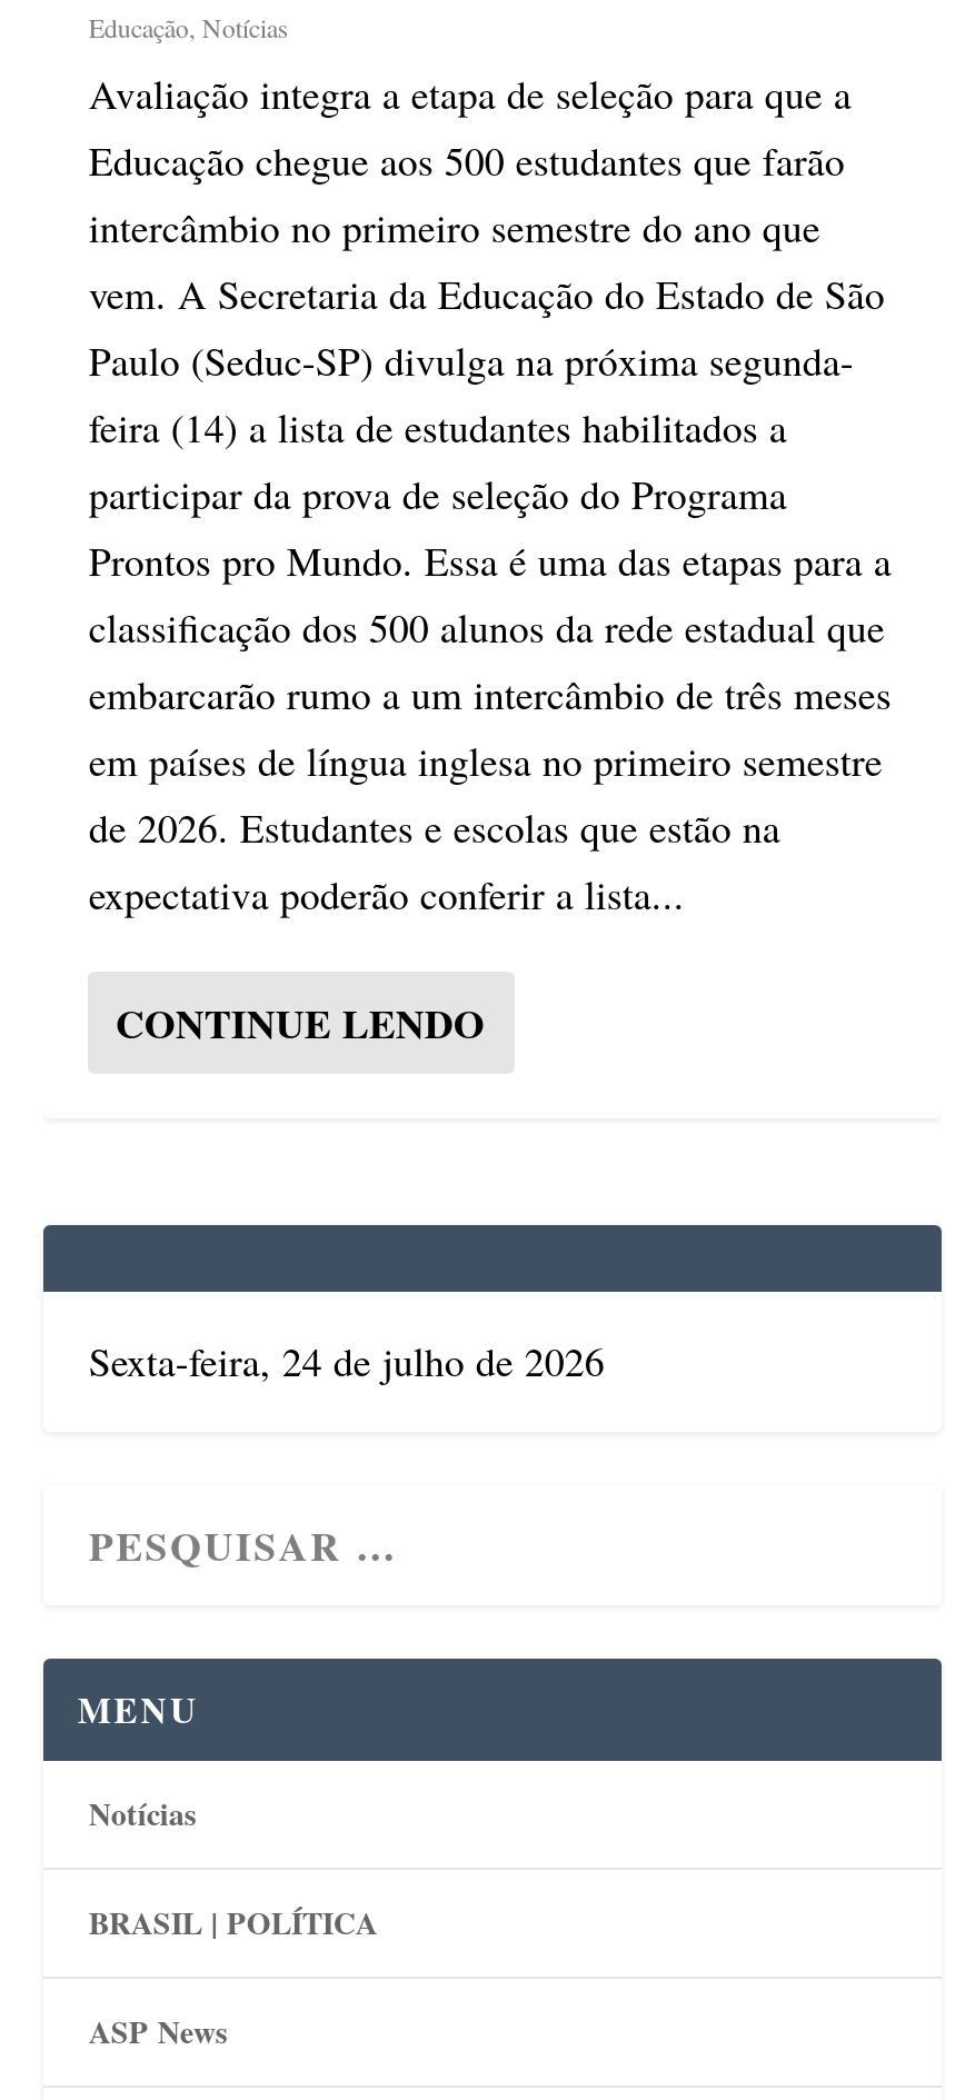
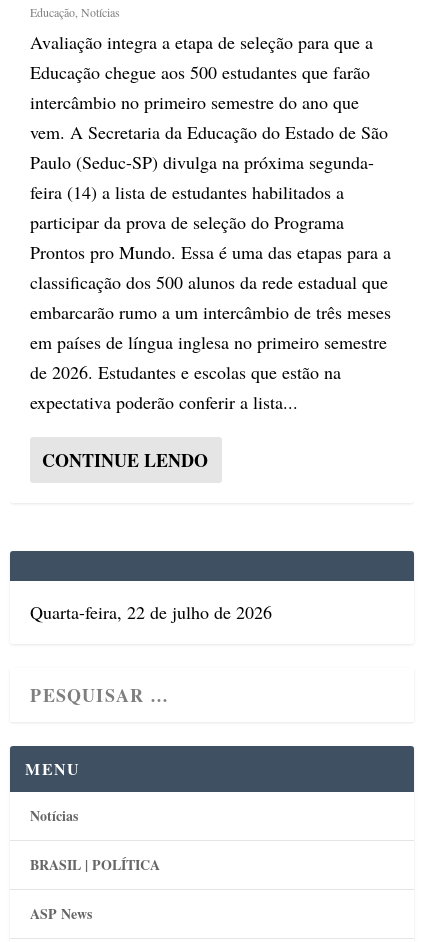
- Sexta-feira, 24 de julho de 2026
+ Quarta-feira, 22 de julho de 2026
